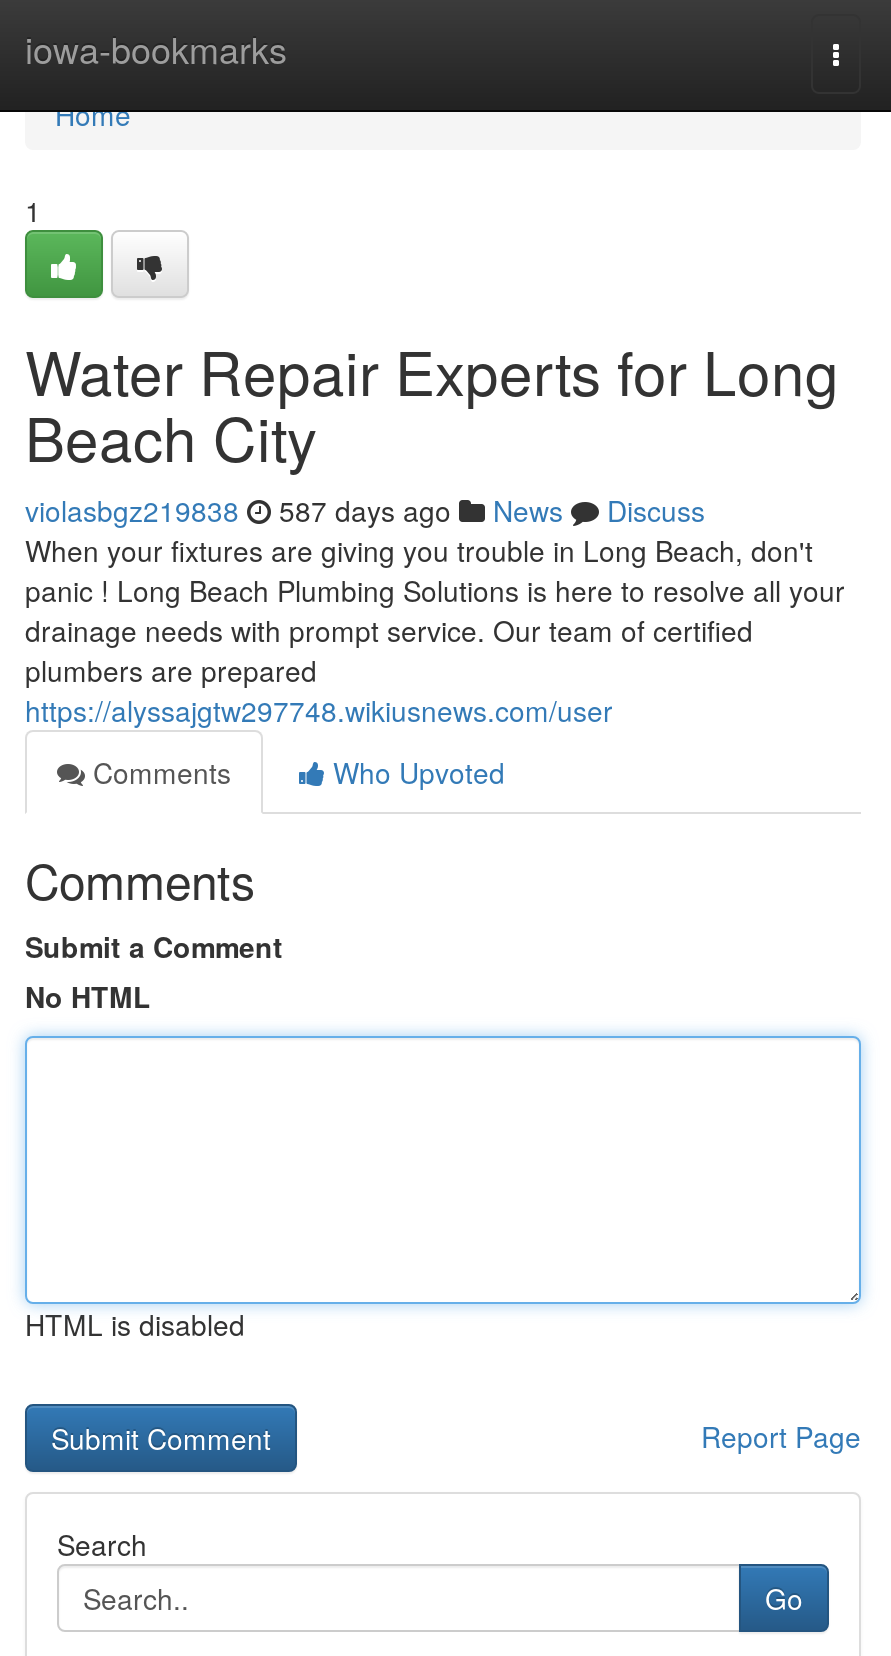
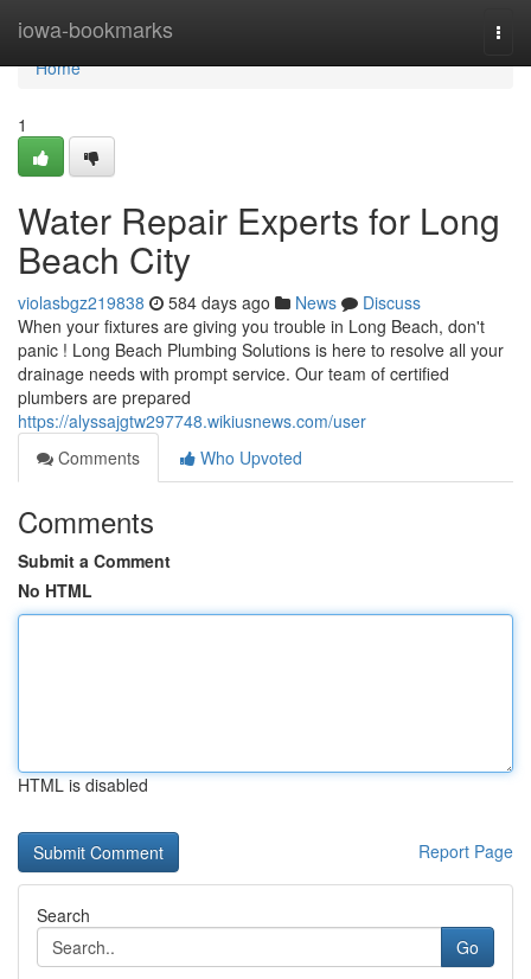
- violasbgz219838 587 days ago News Discuss
+ violasbgz219838 584 days ago News Discuss
